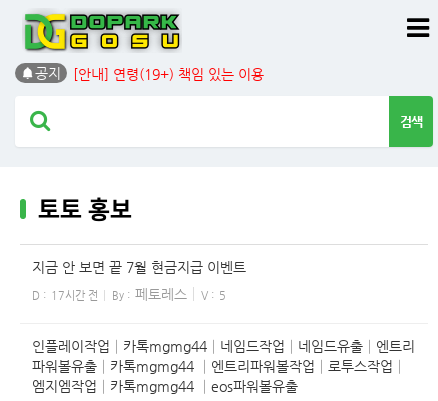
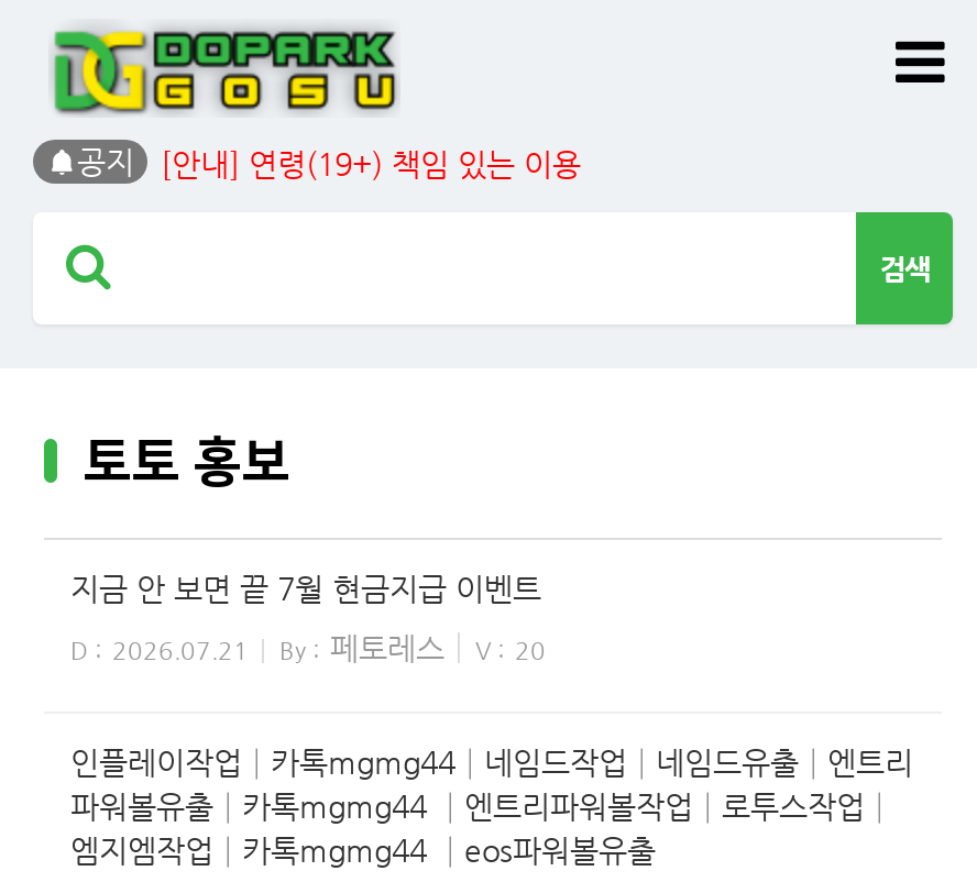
- D : 17시간 전
+ D : 2026.07.21

- V : 5
+ V : 20
